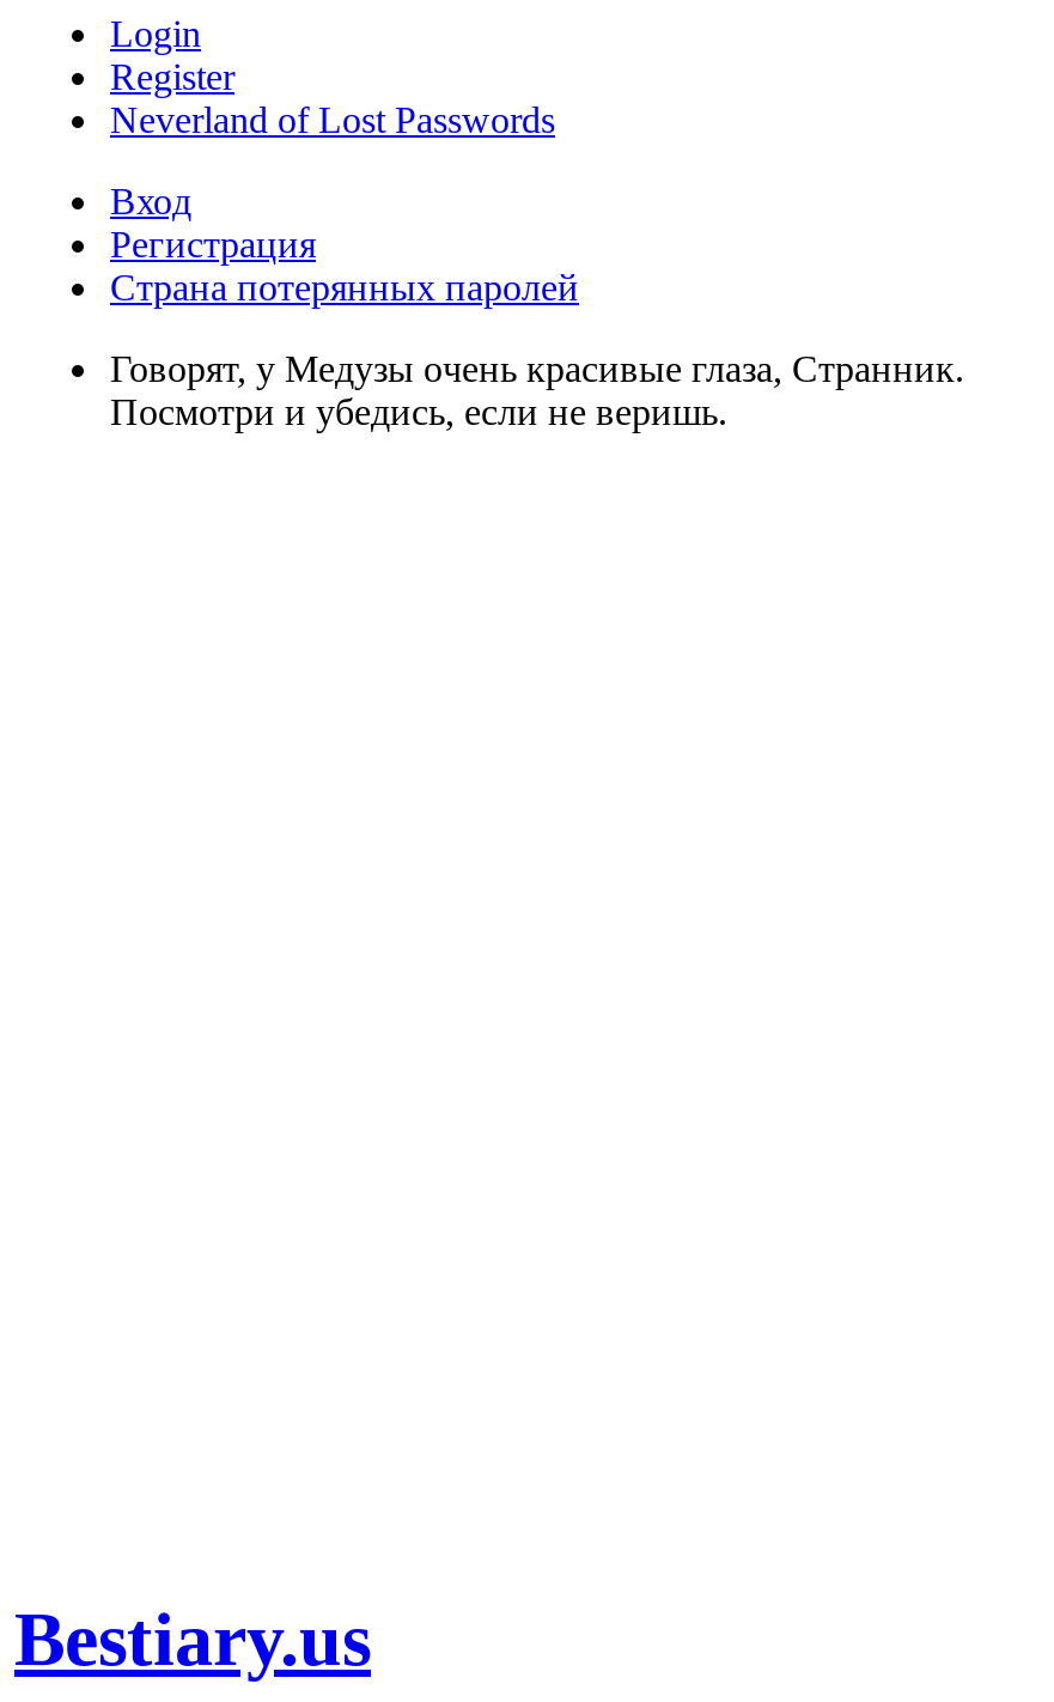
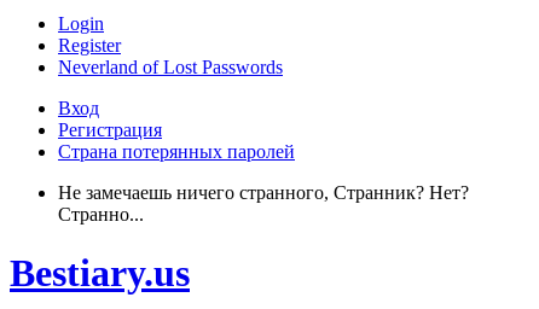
- Говорят, у Медузы очень красивые глаза, Странник.
- Посмотри и убедись, если не веришь.
+ Не замечаешь ничего странного, Странник? Нет?
+ Странно...
